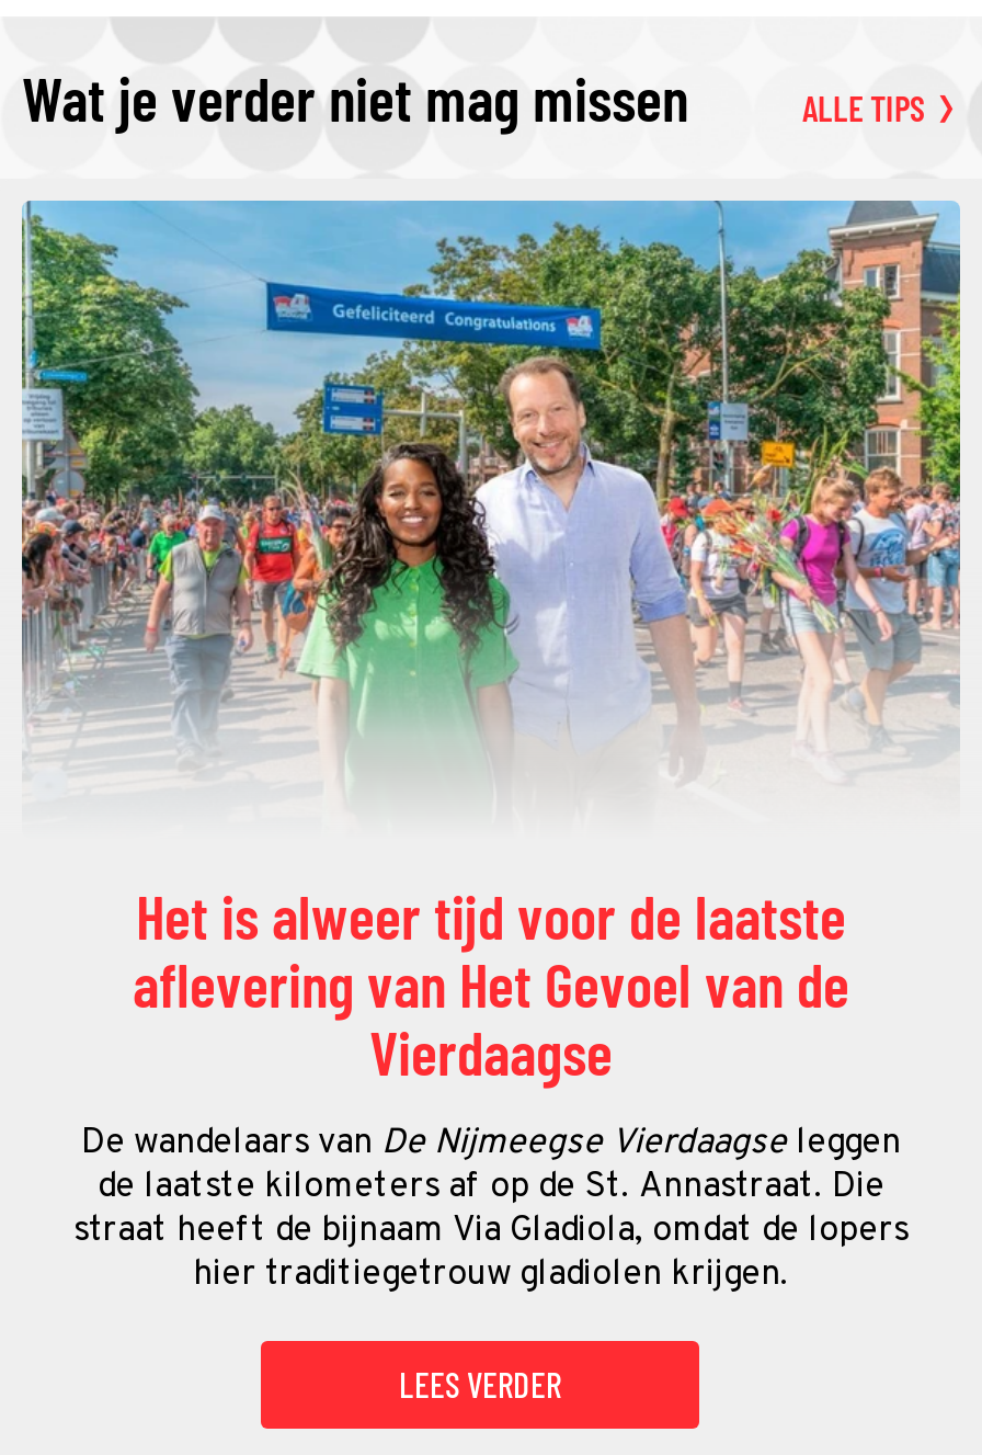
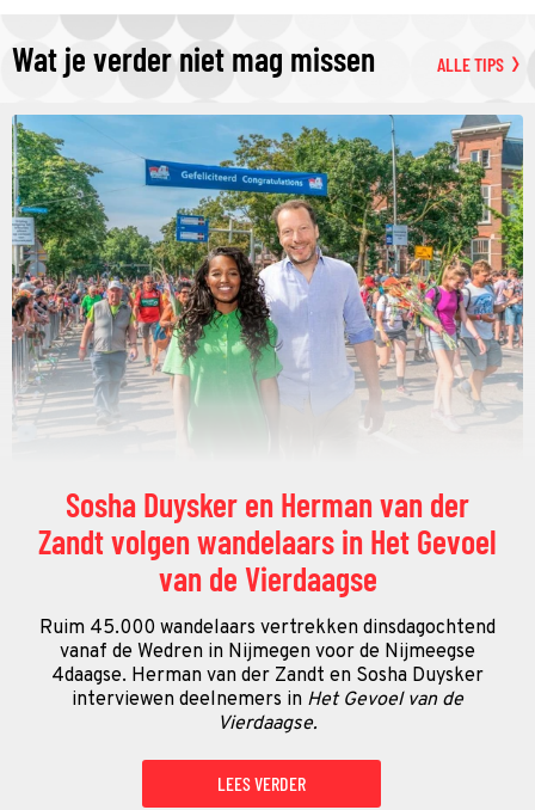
- Het is alweer tijd voor de laatste
- aflevering van Het Gevoel van de
- Vierdaagse
- De wandelaars van De Nijmeegse Vierdaagse leggen
- de laatste kilometers af op de St. Annastraat. Die
- straat heeft de bijnaam Via Gladiola, omdat de lopers
- hier traditiegetrouw gladiolen krijgen.
+ Sosha Duysker en Herman van der
+ Zandt volgen wandelaars in Het Gevoel
+ van de Vierdaagse
+ Ruim 45.000 wandelaars vertrekken dinsdagochtend
+ vanaf de Wedren in Nijmegen voor de Nijmeegse
+ 4daagse. Herman van der Zandt en Sosha Duysker
+ interviewen deelnemers in Het Gevoel van de
+ Vierdaagse.
